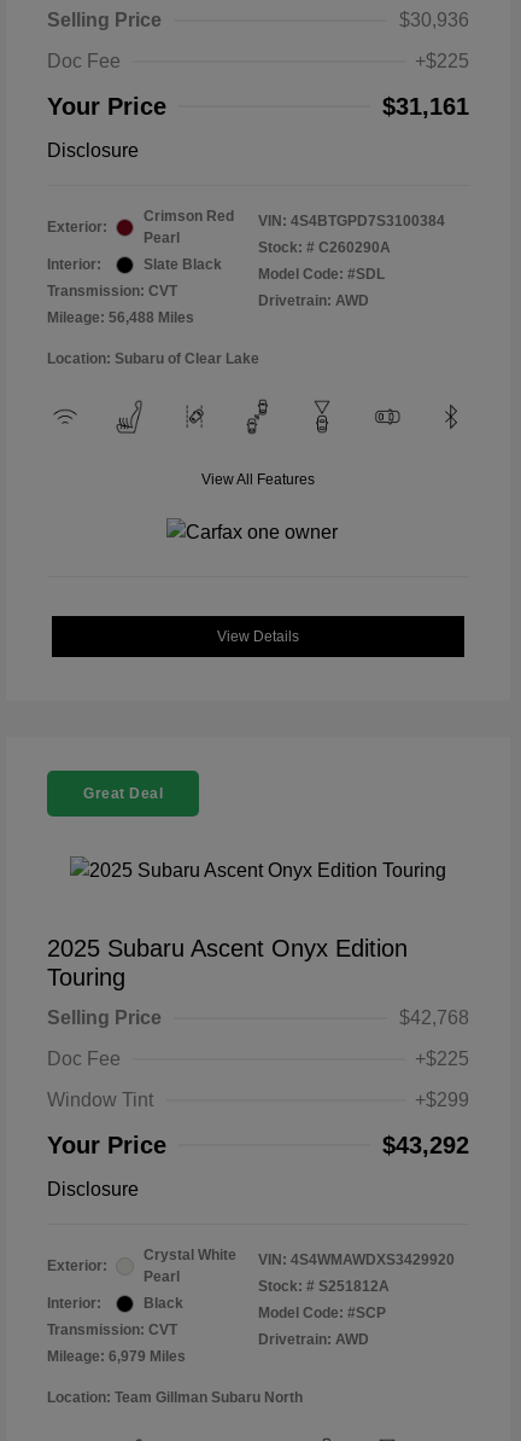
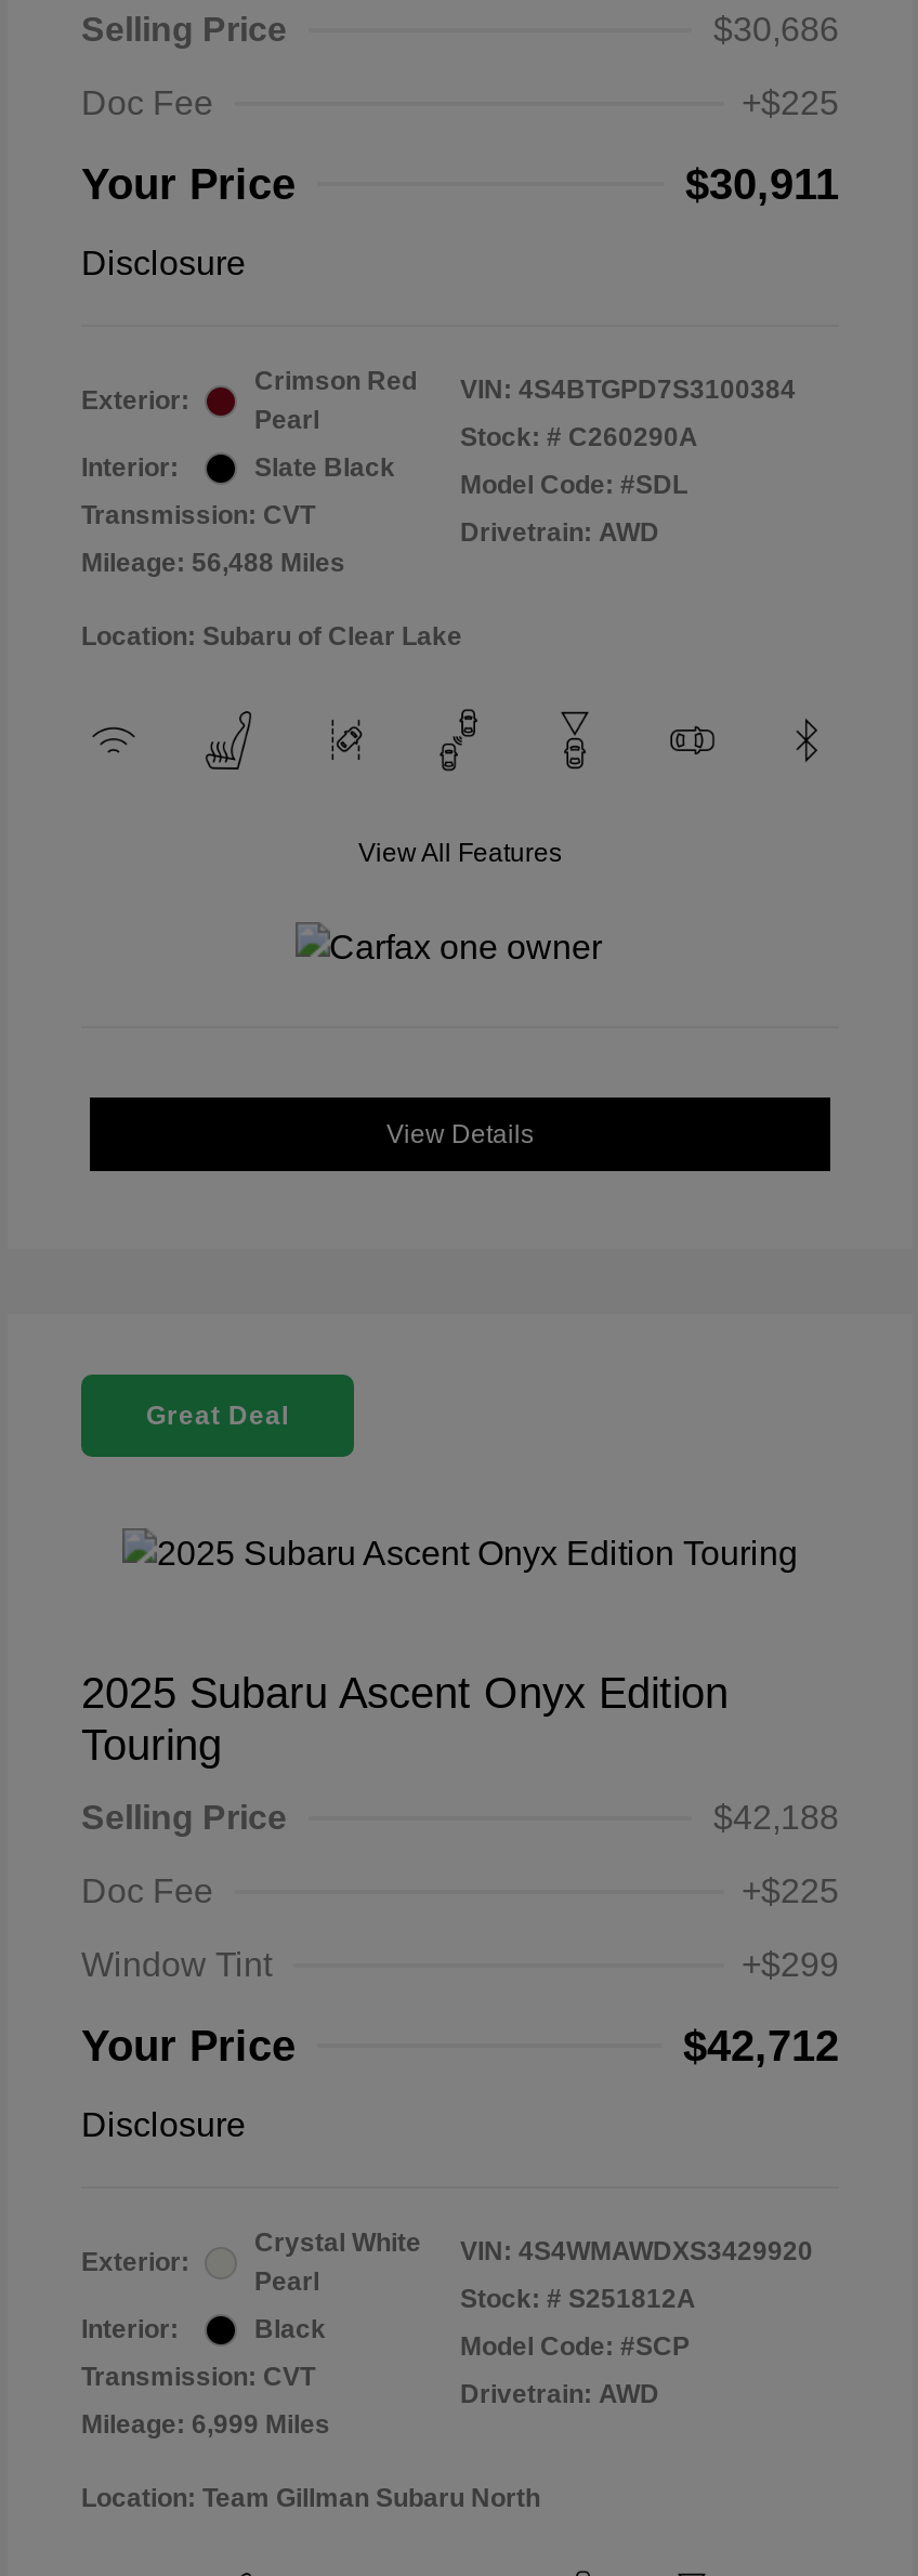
- $30,936
+ $30,686

- $31,161
+ $30,911

- $42,768
+ $42,188

- $43,292
+ $42,712

- Mileage: 6,979 Miles
+ Mileage: 6,999 Miles
